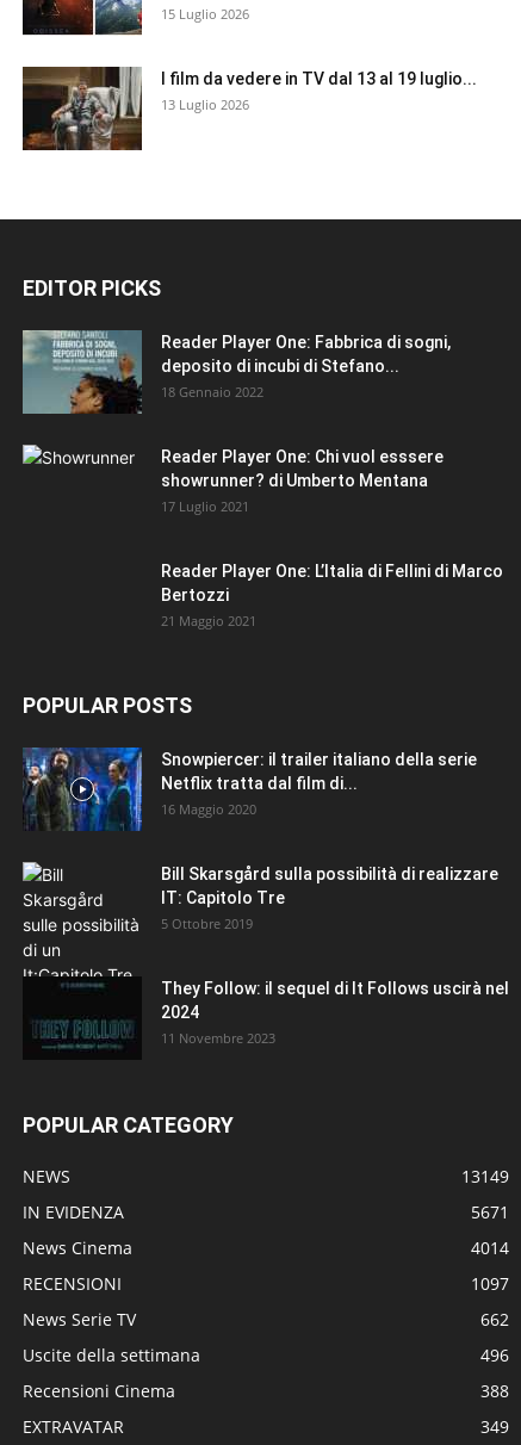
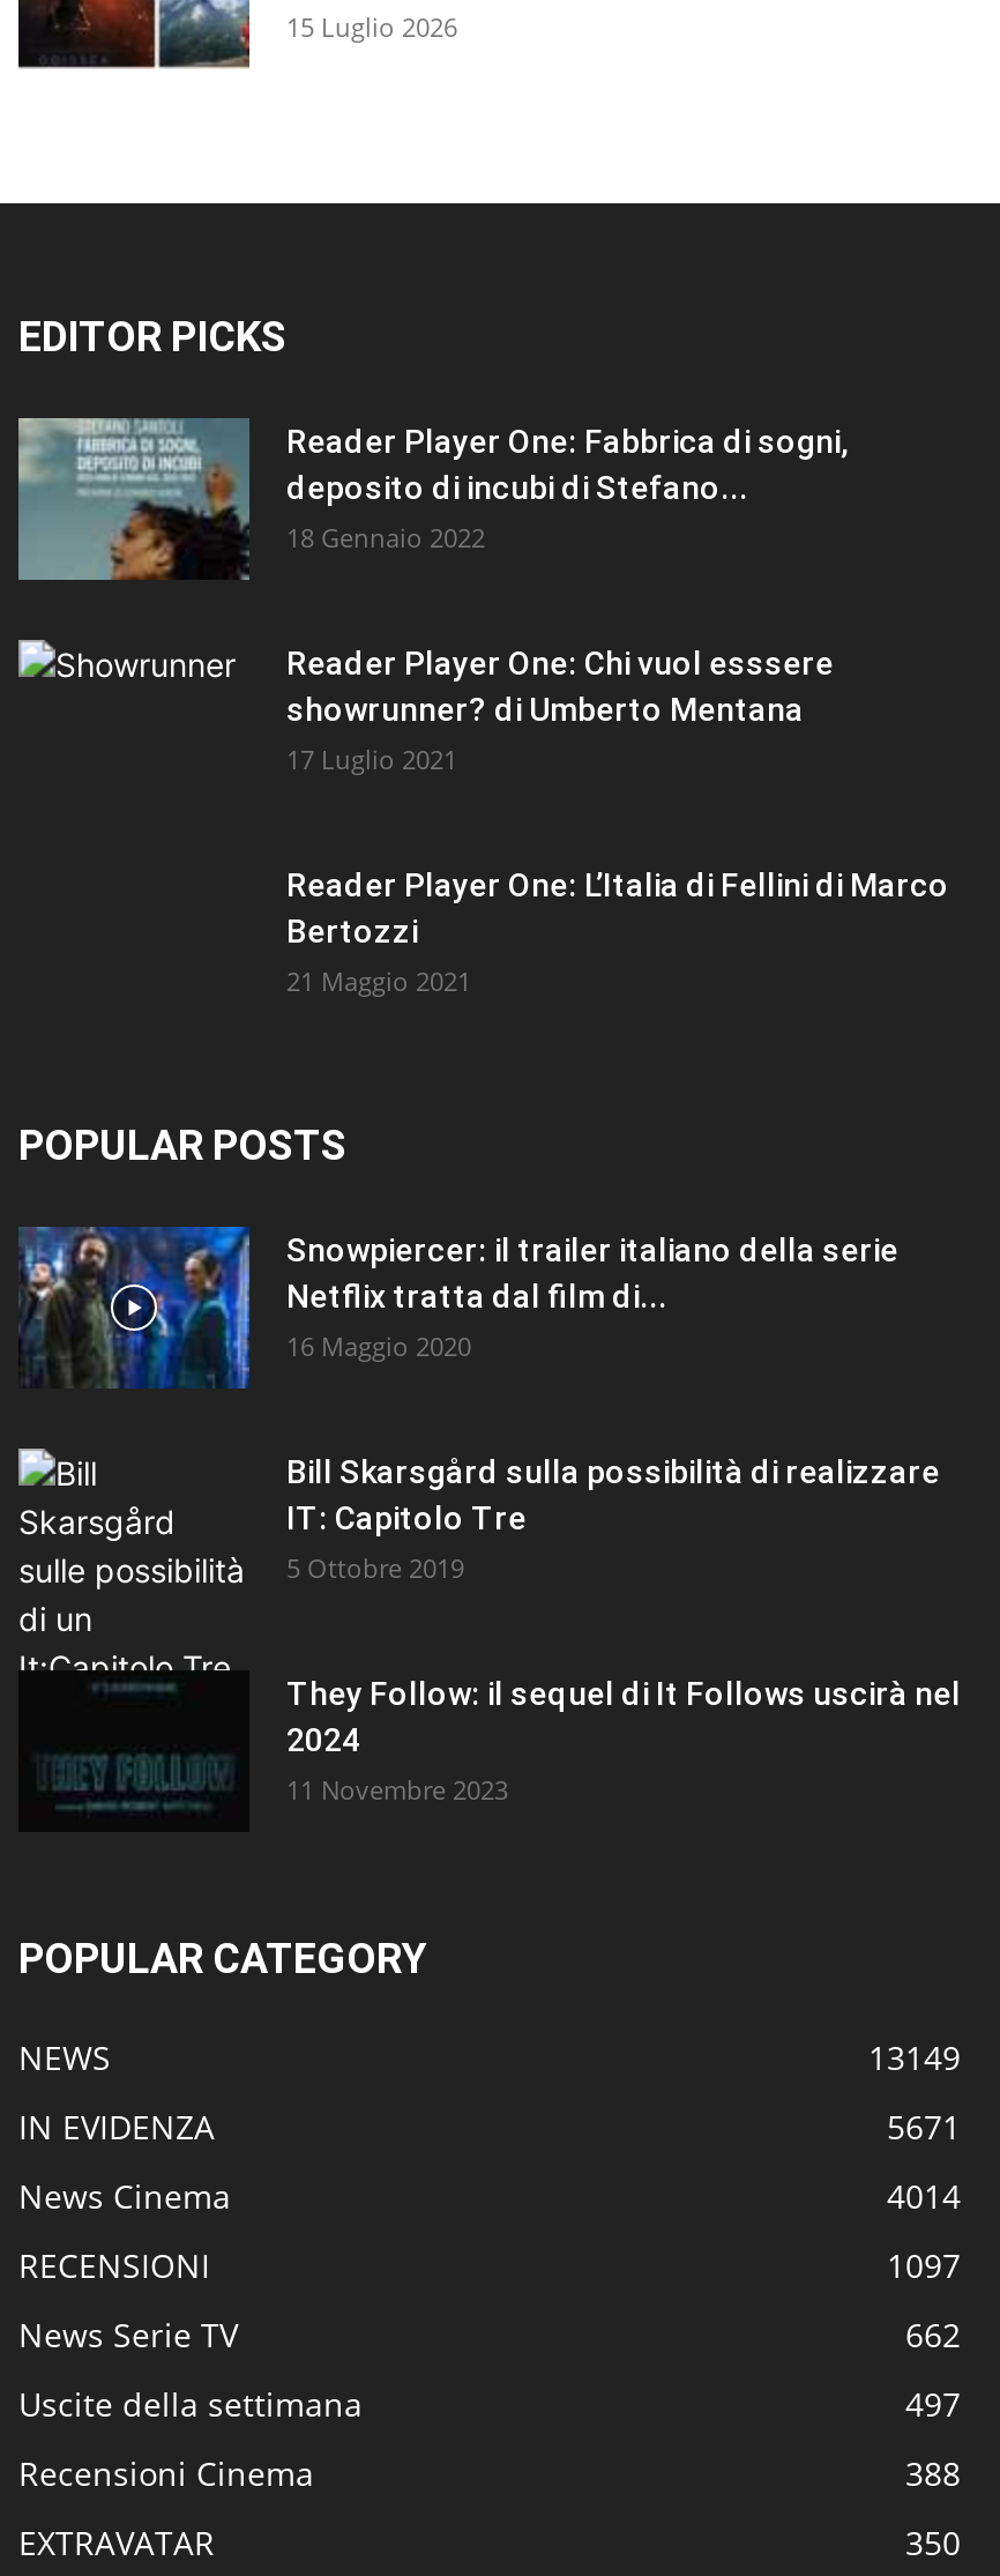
- [image]
- I film da vedere in TV dal 13 al 19 luglio...
- 13 Luglio 2026

- 496
+ 497

- 349
+ 350
